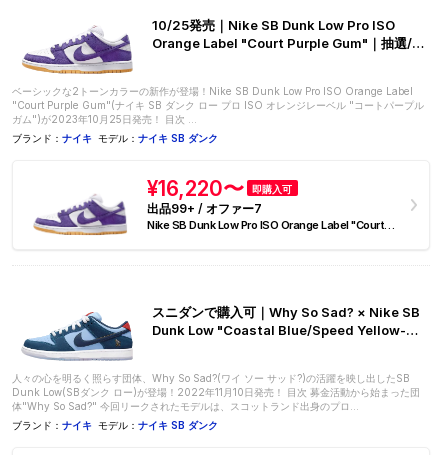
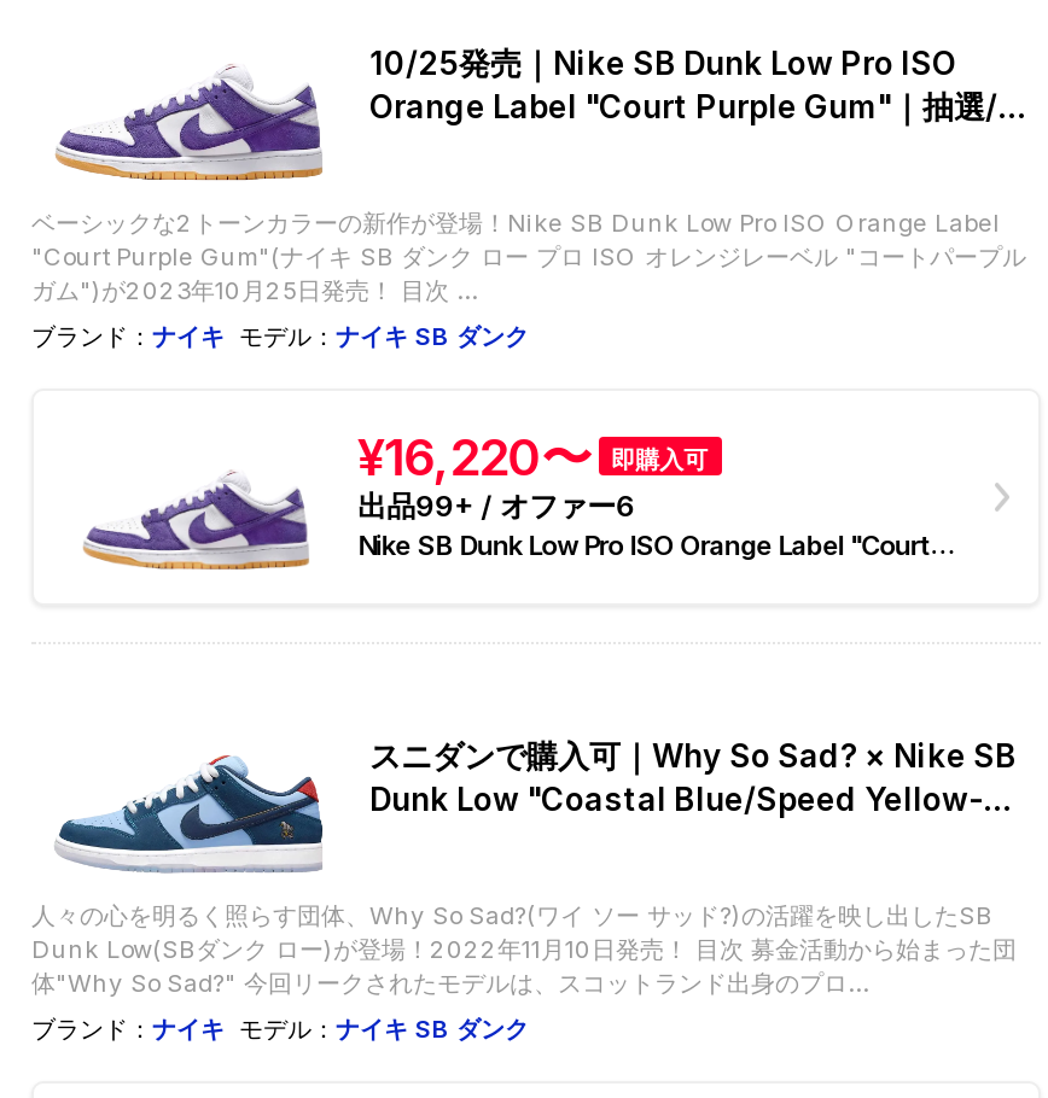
- 出品99+ / オファー7
+ 出品99+ / オファー6
